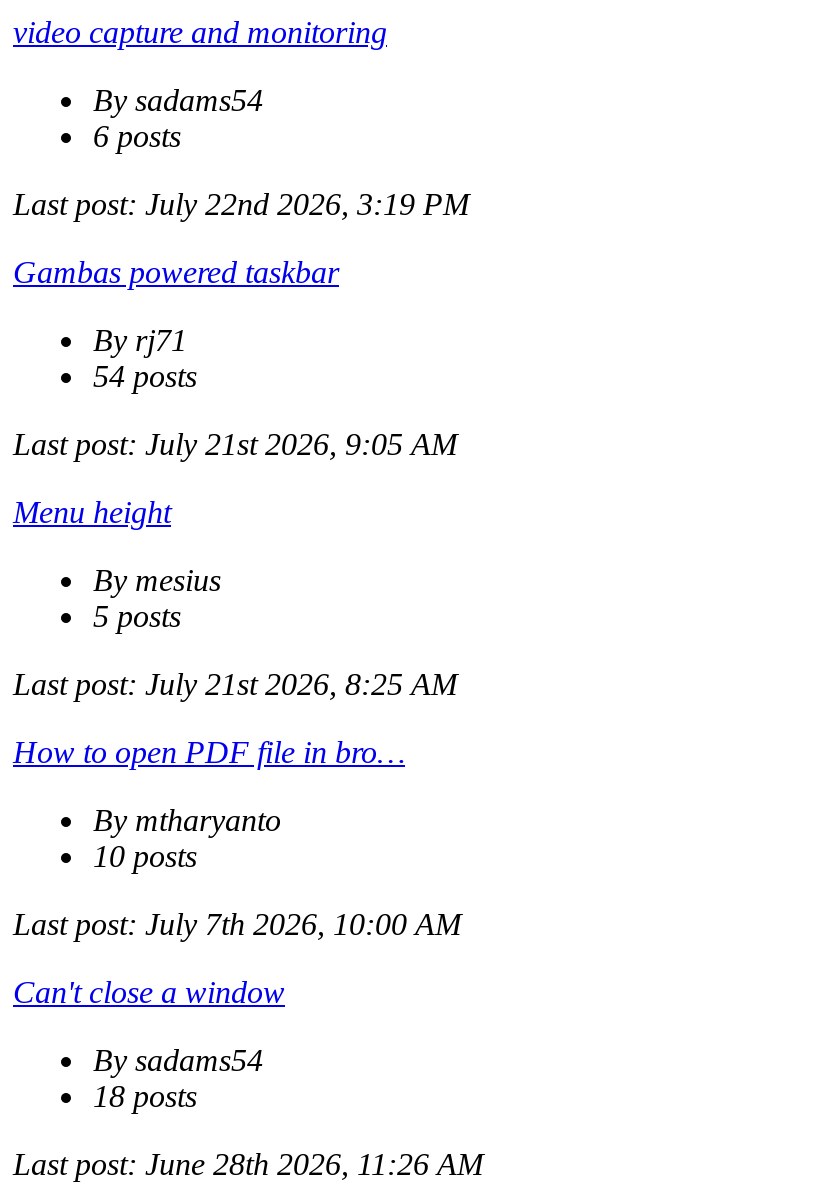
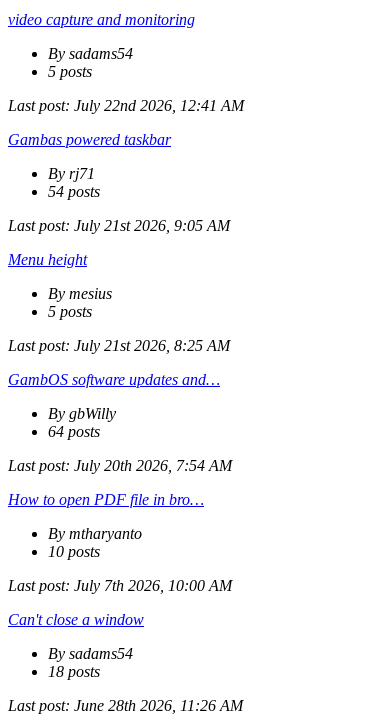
- 6 posts
+ 5 posts

- Last post: July 22nd 2026, 3:19 PM
+ Last post: July 22nd 2026, 12:41 AM

+ GambOS software updates and…
+ By gbWilly
+ 64 posts
+ Last post: July 20th 2026, 7:54 AM
